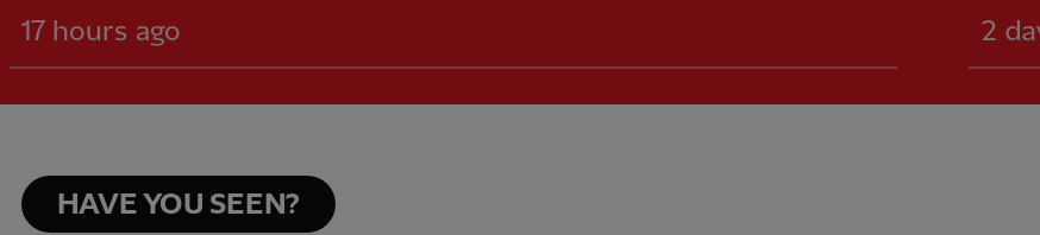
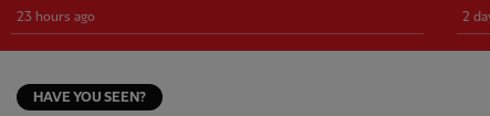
- 17 hours ago
+ 23 hours ago
